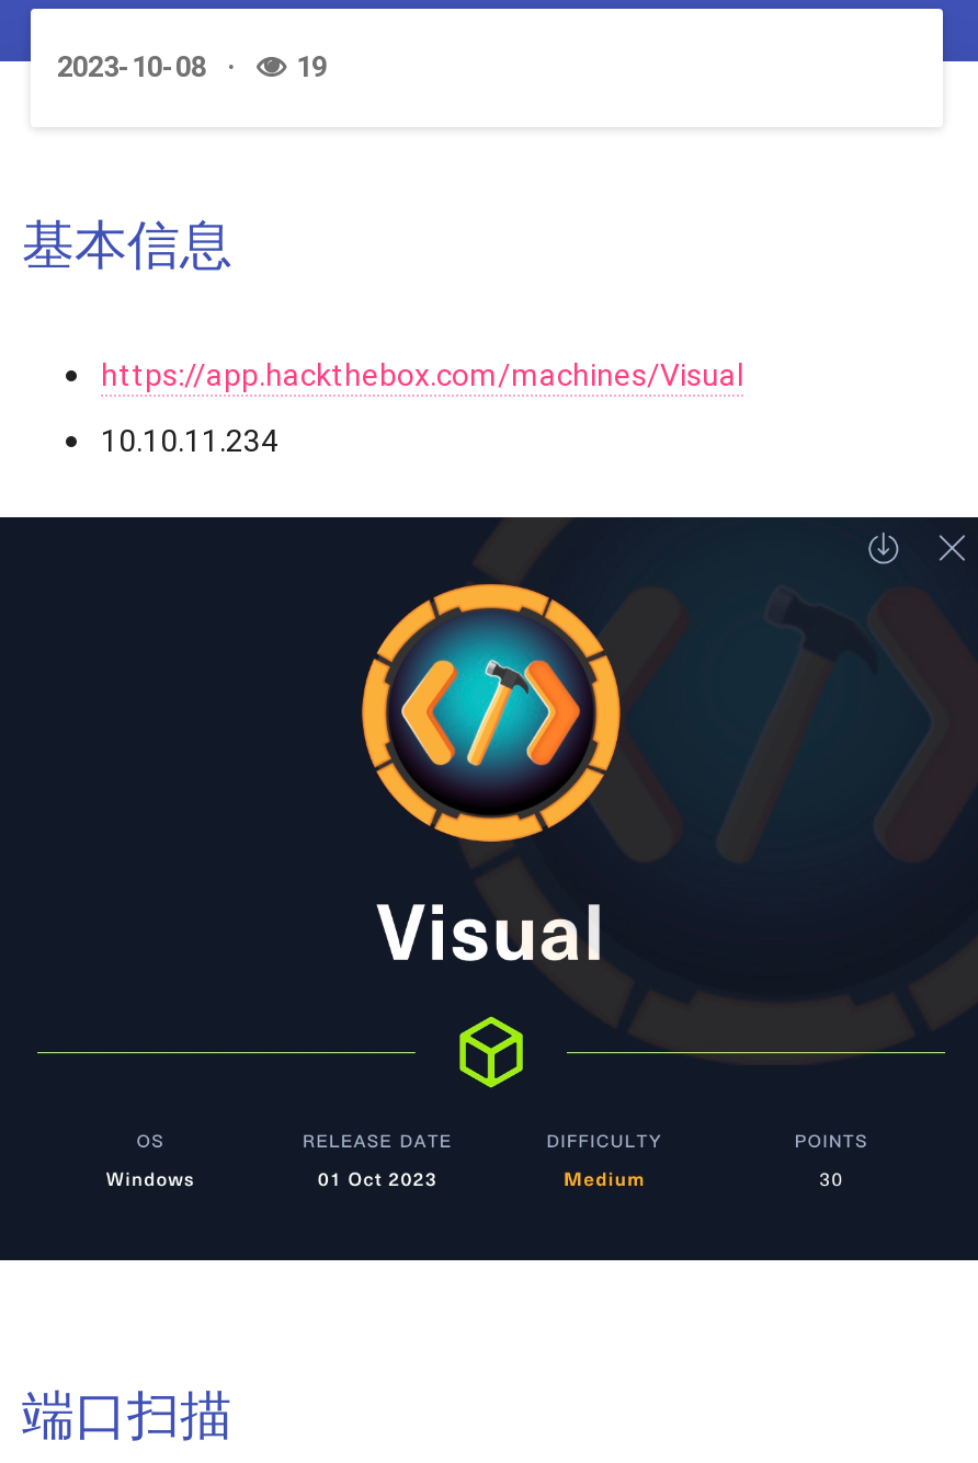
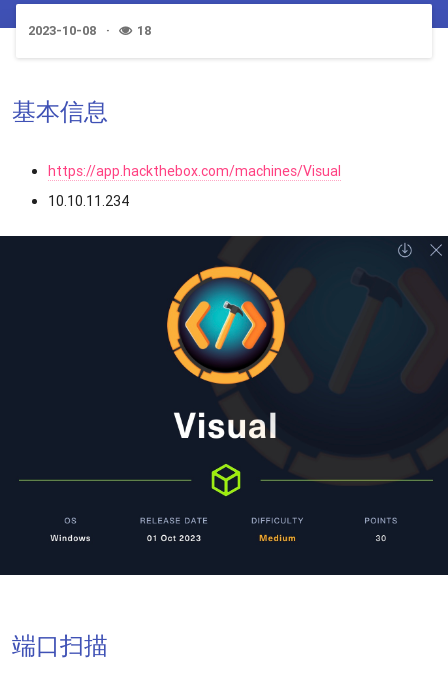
- 19
+ 18
